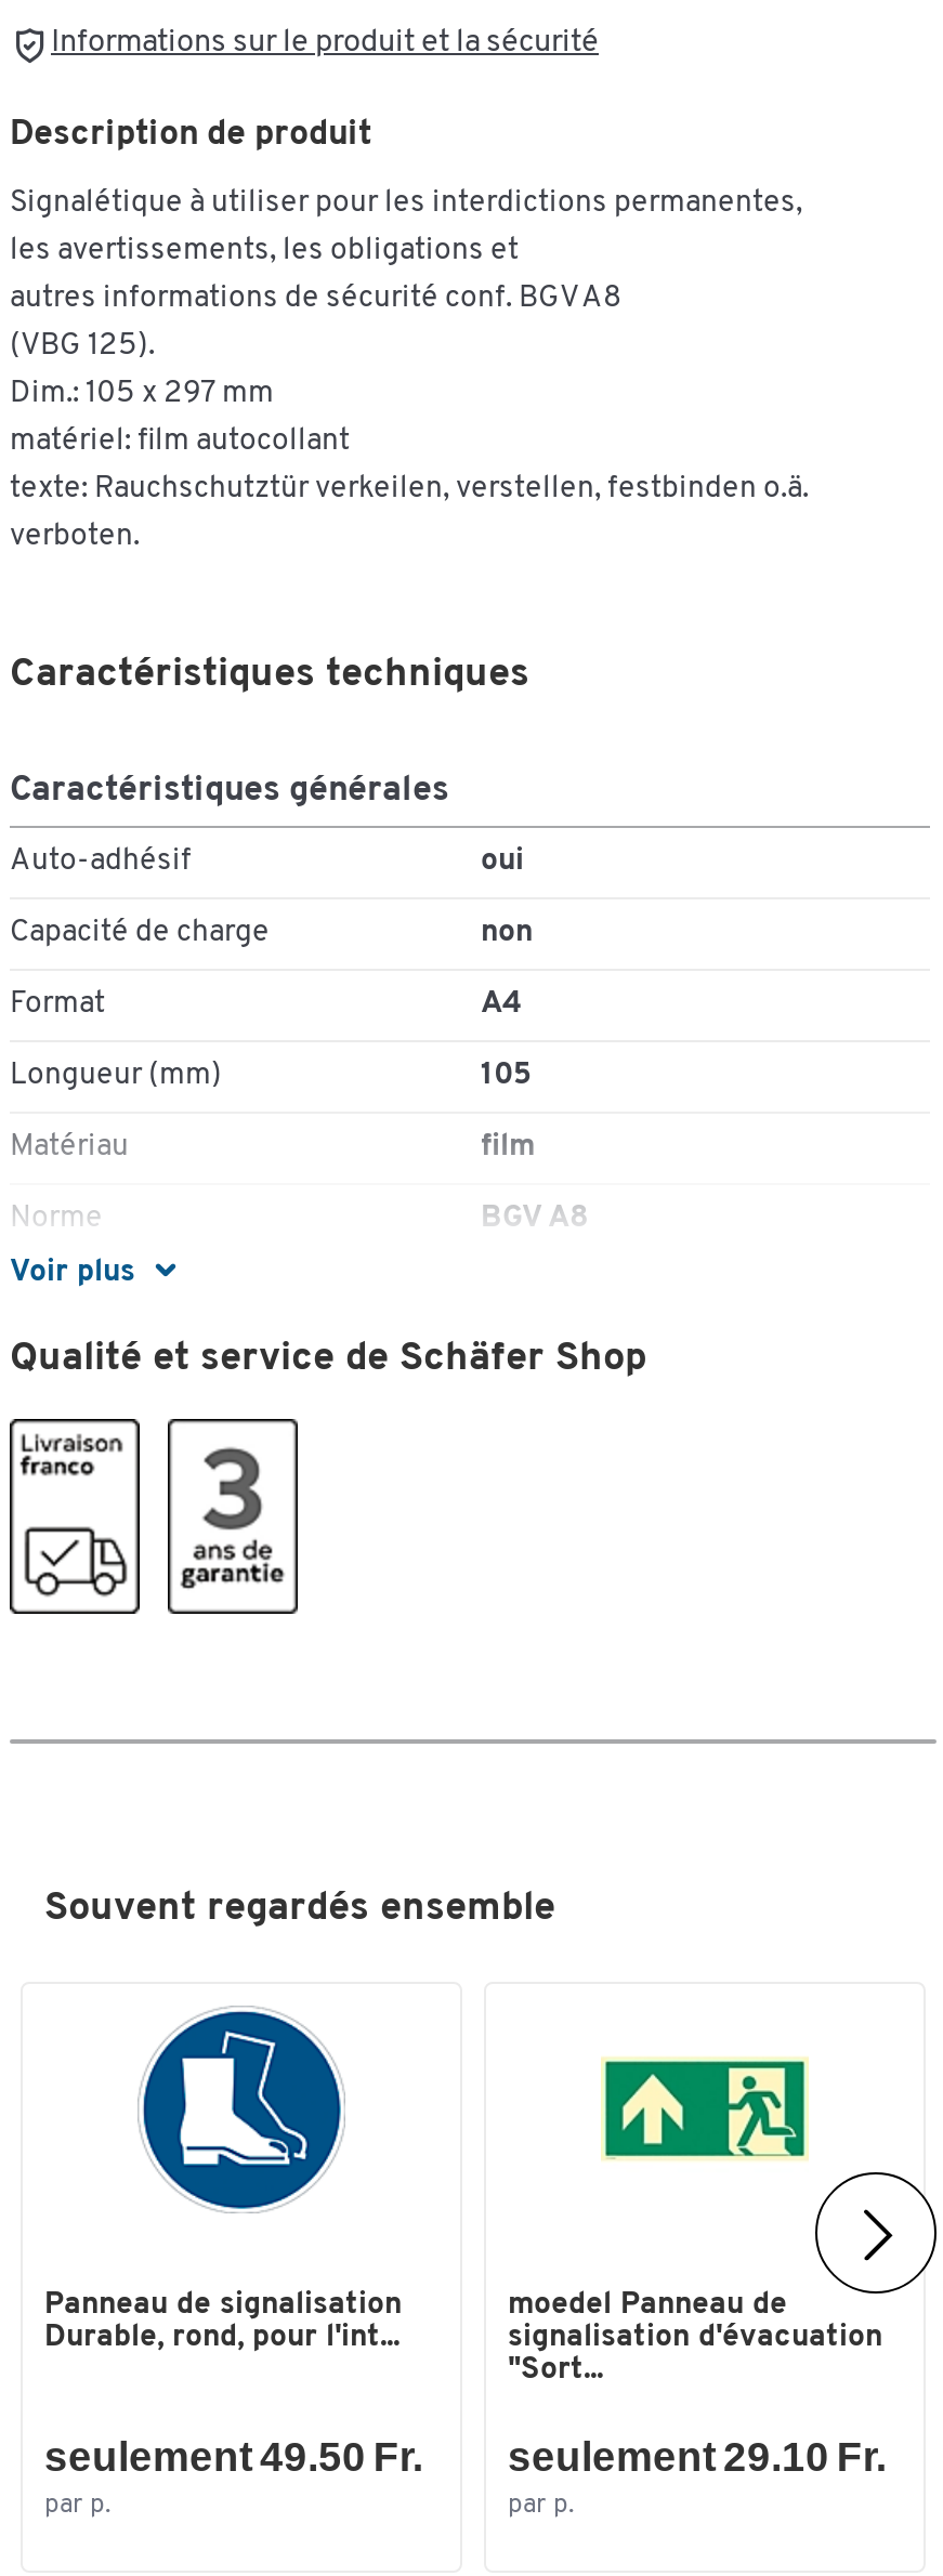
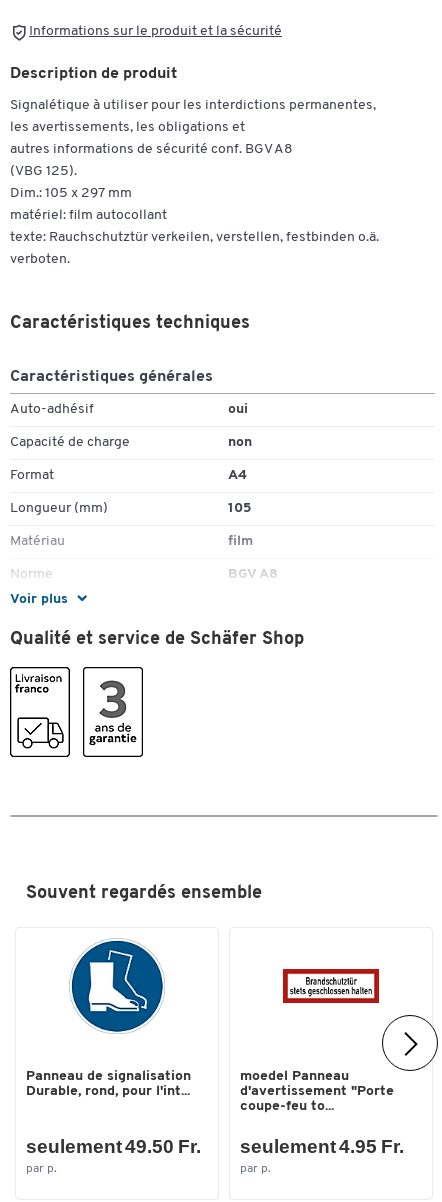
- [image]
+ [image]

- moedel Panneau de
- signalisation d'évacuation
- "Sort...
+ moedel Panneau
+ d'avertissement "Porte
+ coupe-feu to...

- seulement 49.50 Fr. seulement 29.10 Fr.
+ seulement 49.50 Fr. seulement 4.95 Fr.
